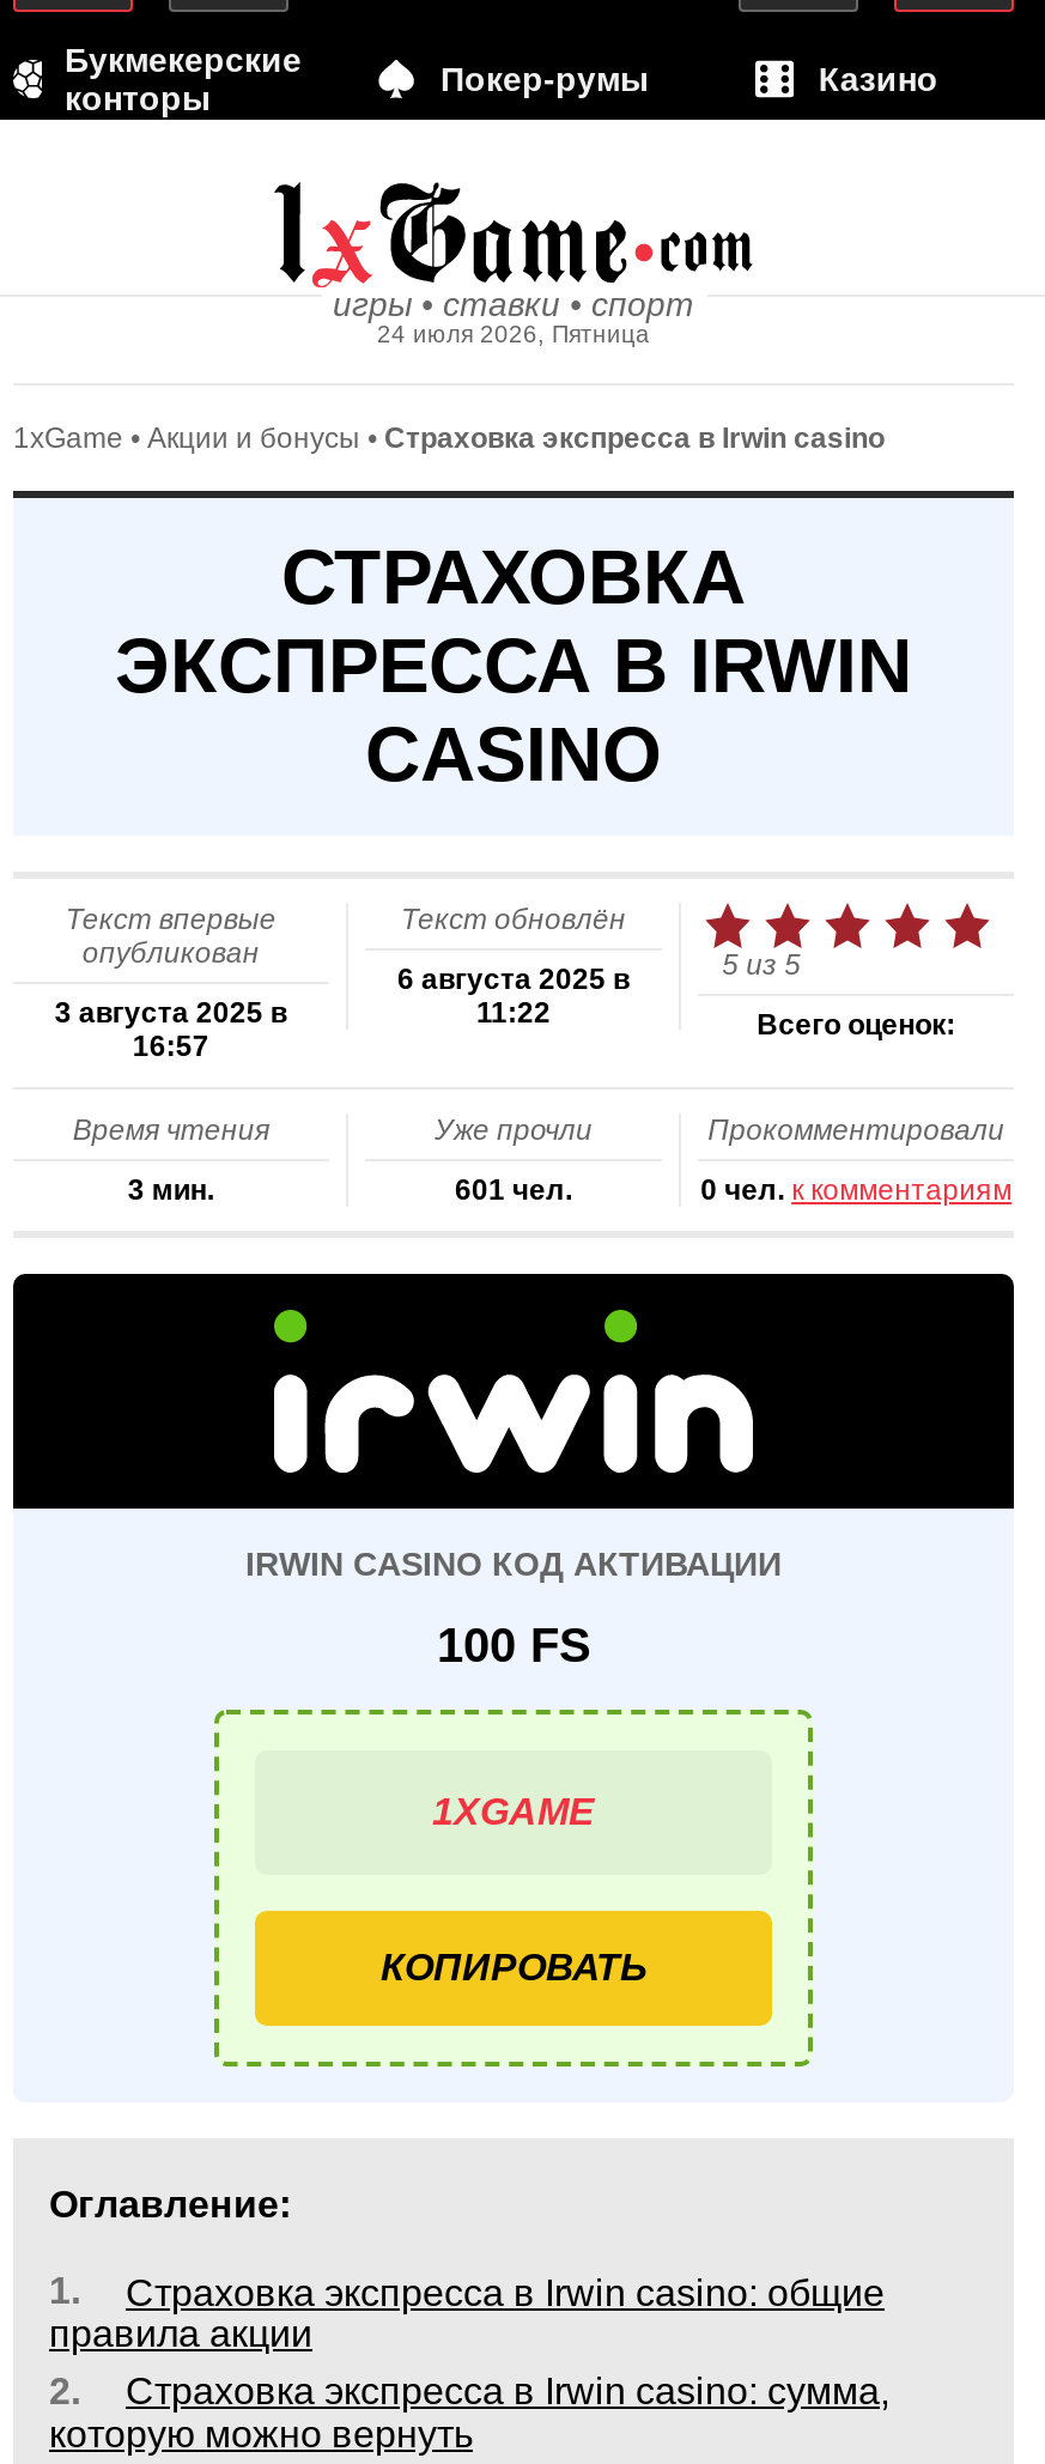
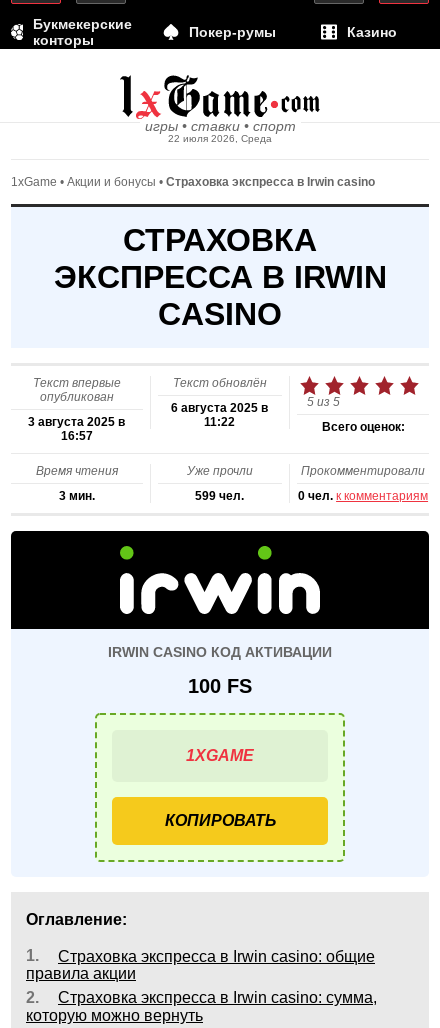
- 24 июля 2026, Пятница
+ 22 июля 2026, Среда

- 601 чел.
+ 599 чел.
